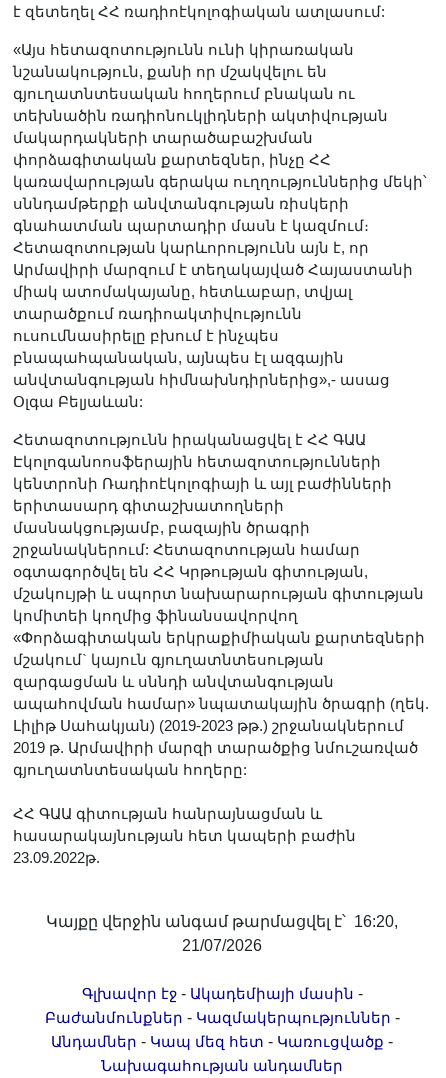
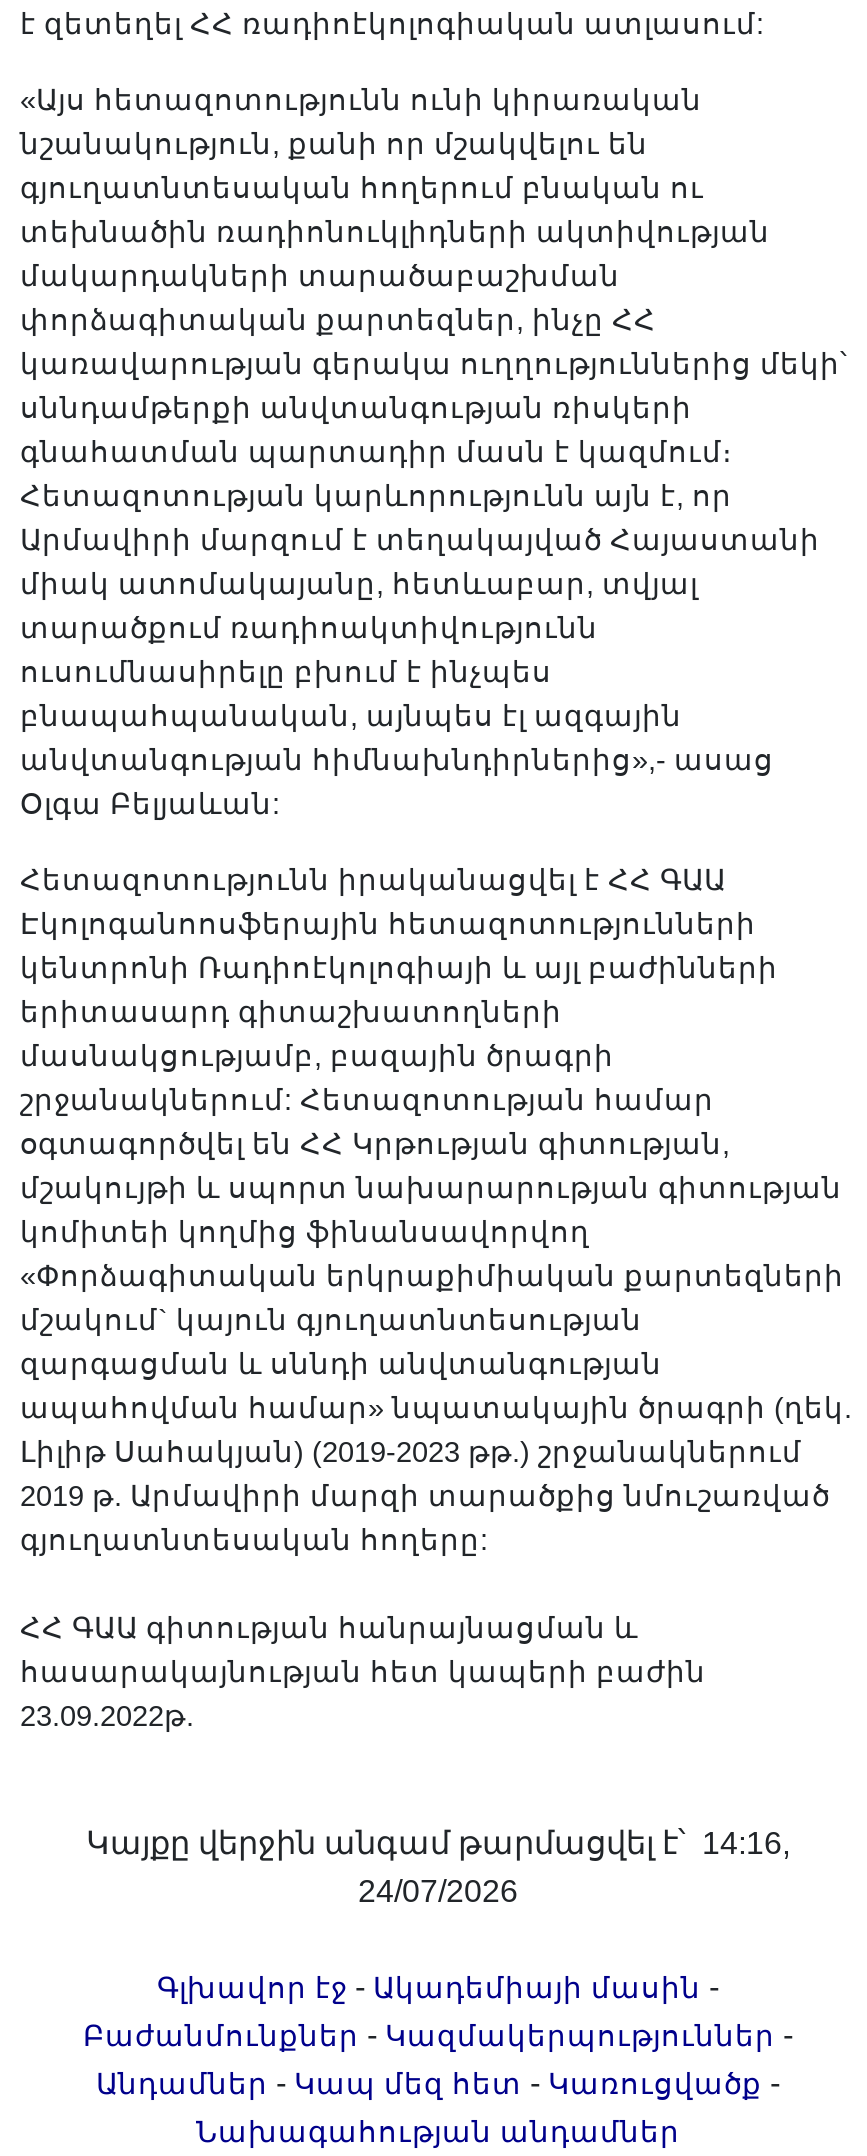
- Կայքը վերջին անգամ թարմացվել է՝ 16:20,
+ Կայքը վերջին անգամ թարմացվել է՝ 14:16,

- 21/07/2026
+ 24/07/2026
